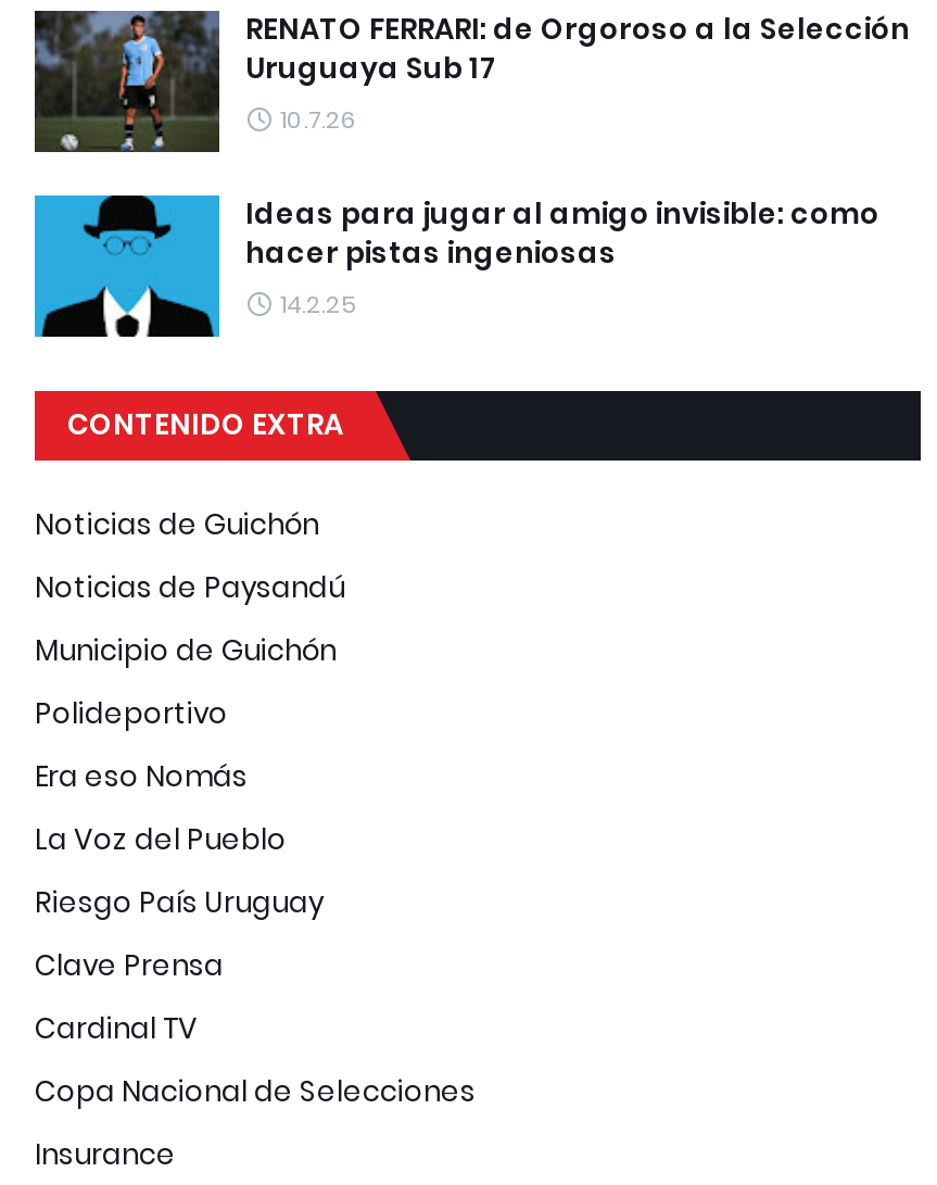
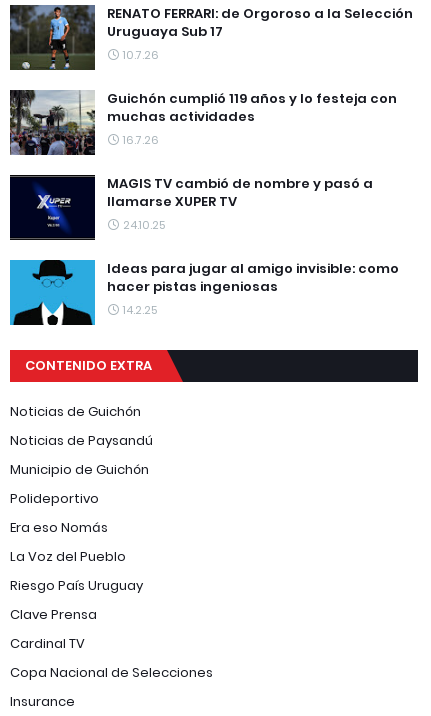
+ [image]
+ Guichón cumplió 119 años y lo festeja con
+ muchas actividades
+ 16.7.26
+ MAGIS TV cambió de nombre y pasó a
+ llamarse XUPER TV
+ 24.10.25

+ [image]
